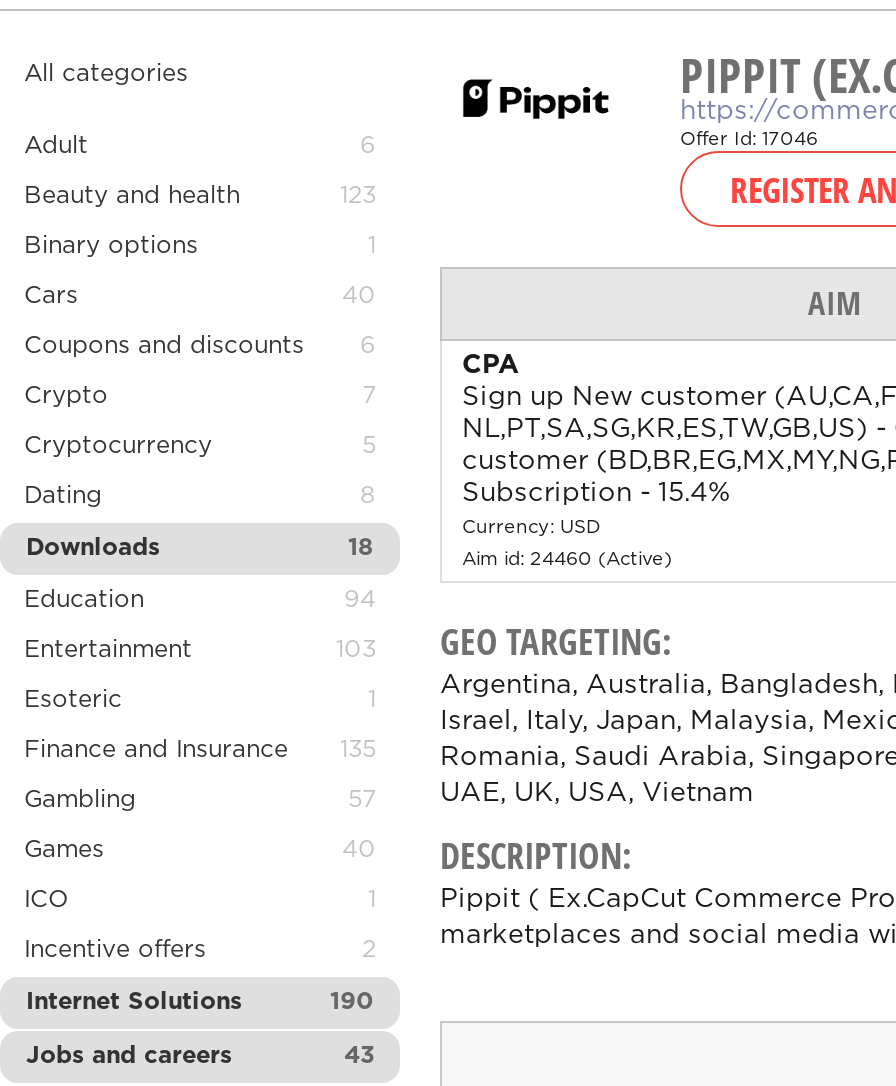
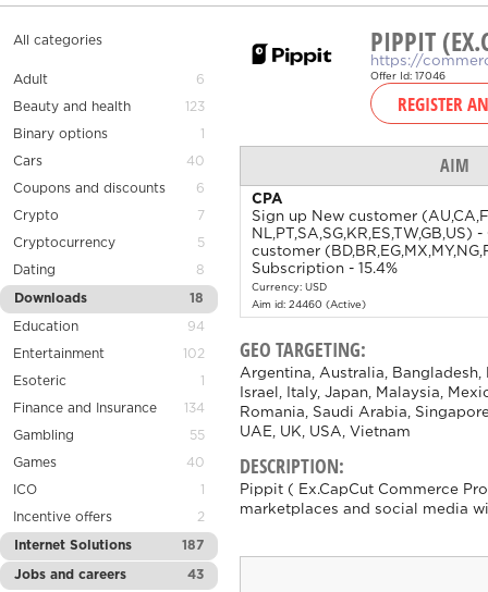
- 103
+ 102

- 135
+ 134

- 57
+ 55

- 190
+ 187
